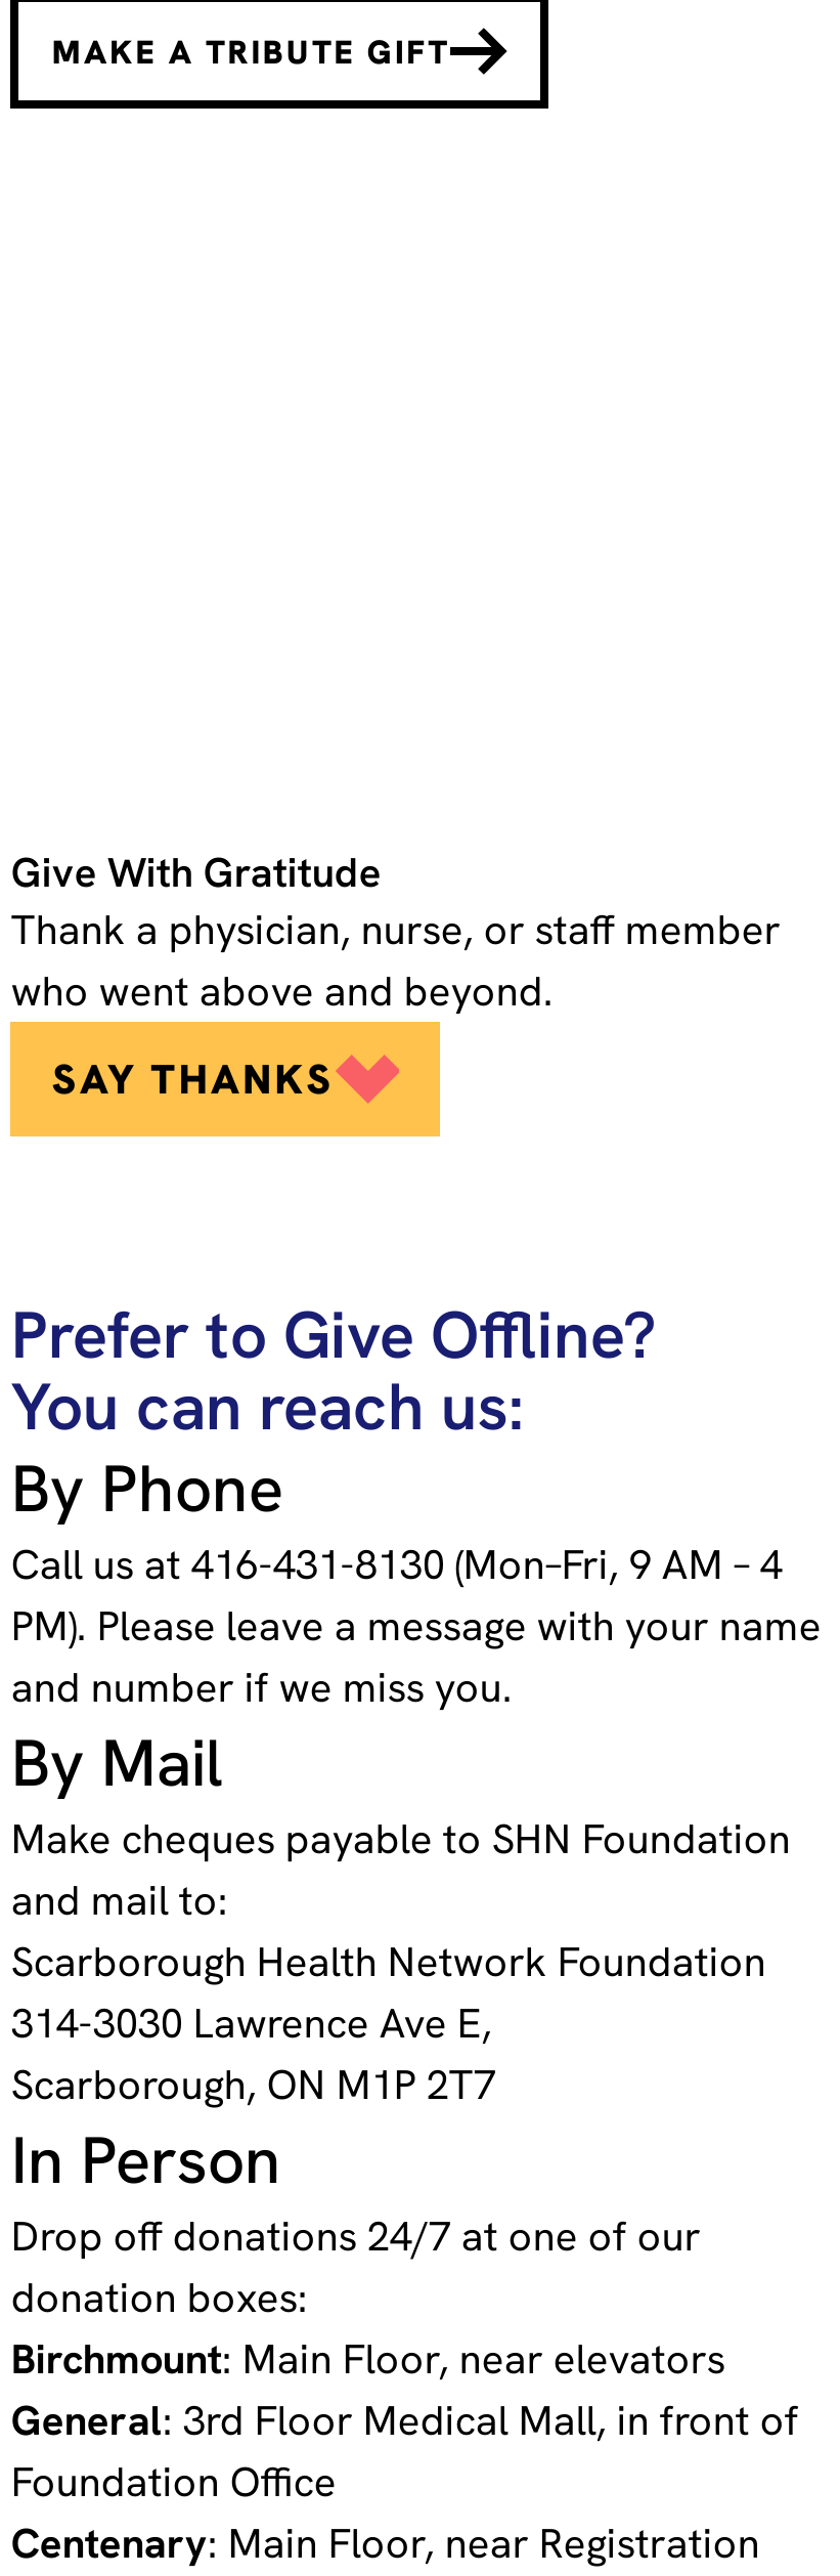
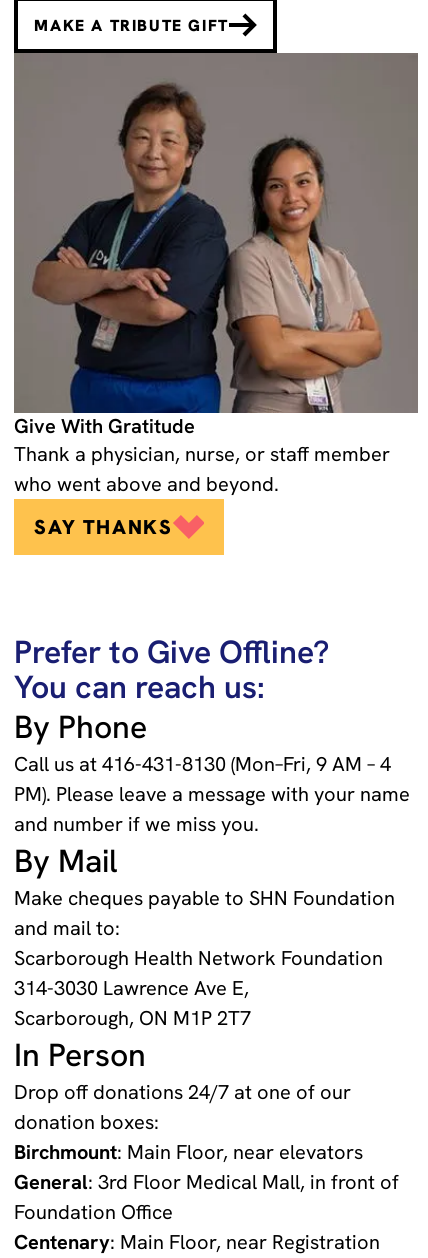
+ [image]
